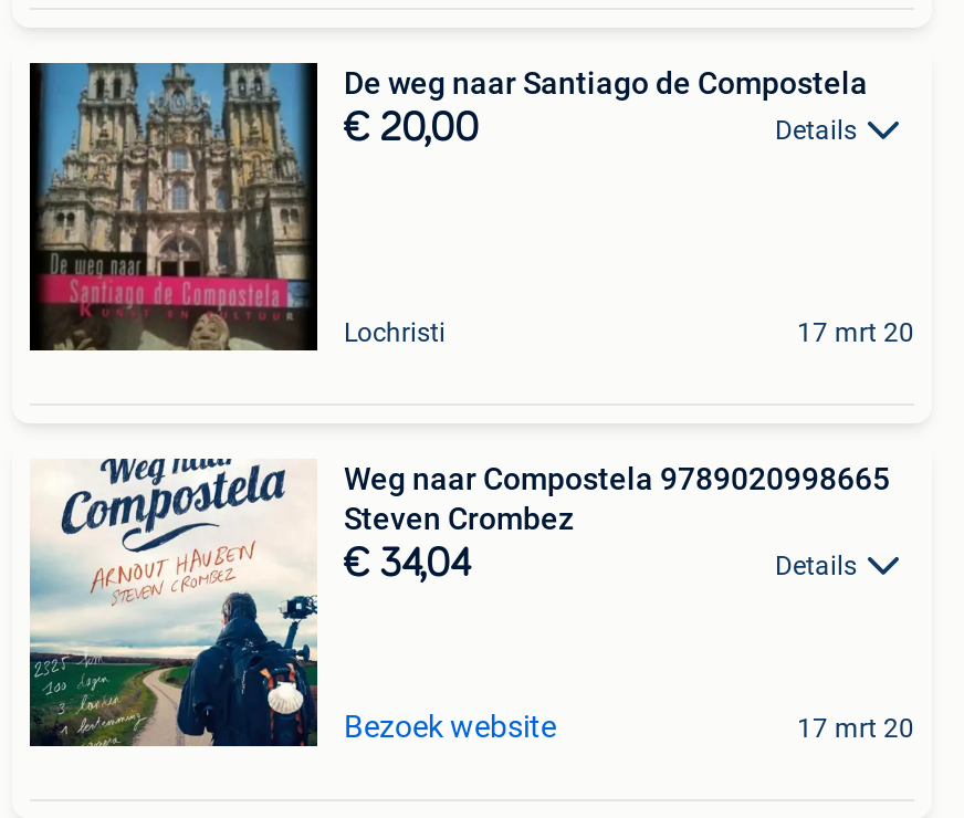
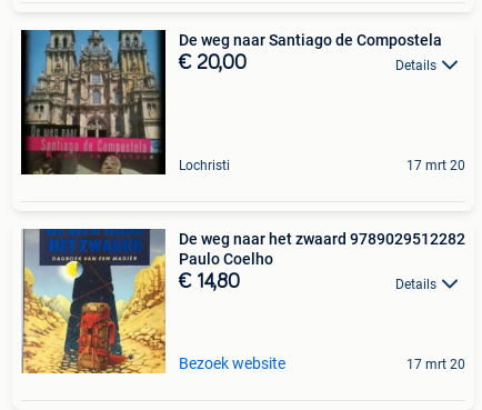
- [image]
- Weg naar Compostela 9789020998665
- Steven Crombez
- € 34,04
+ [image]
+ De weg naar het zwaard 9789029512282
+ Paulo Coelho
+ € 14,80
